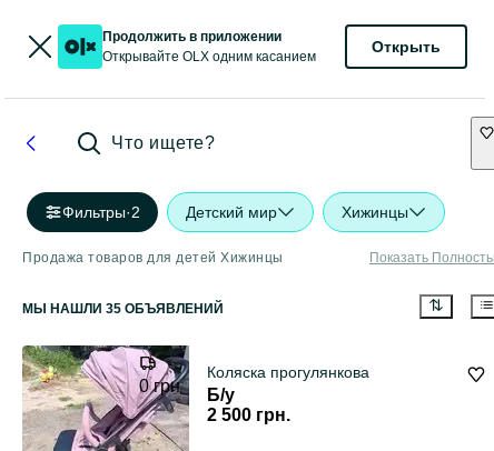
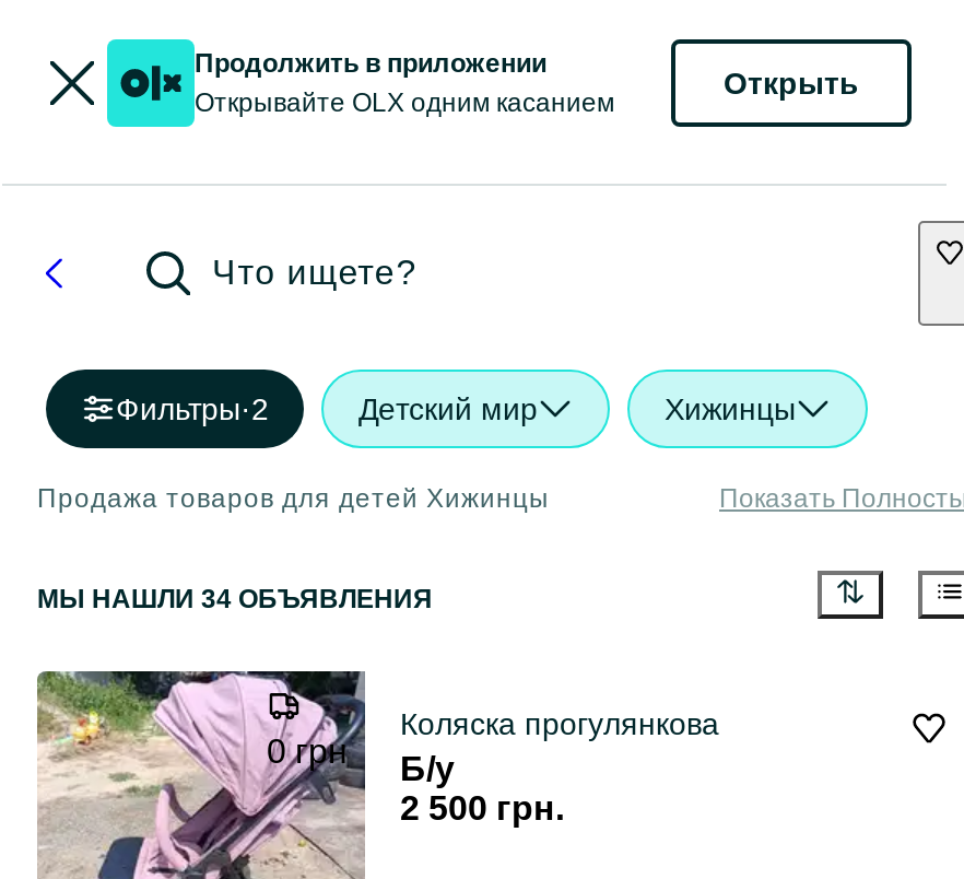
- МЫ НАШЛИ 35 ОБЪЯВЛЕНИЙ
+ МЫ НАШЛИ 34 ОБЪЯВЛЕНИЯ
